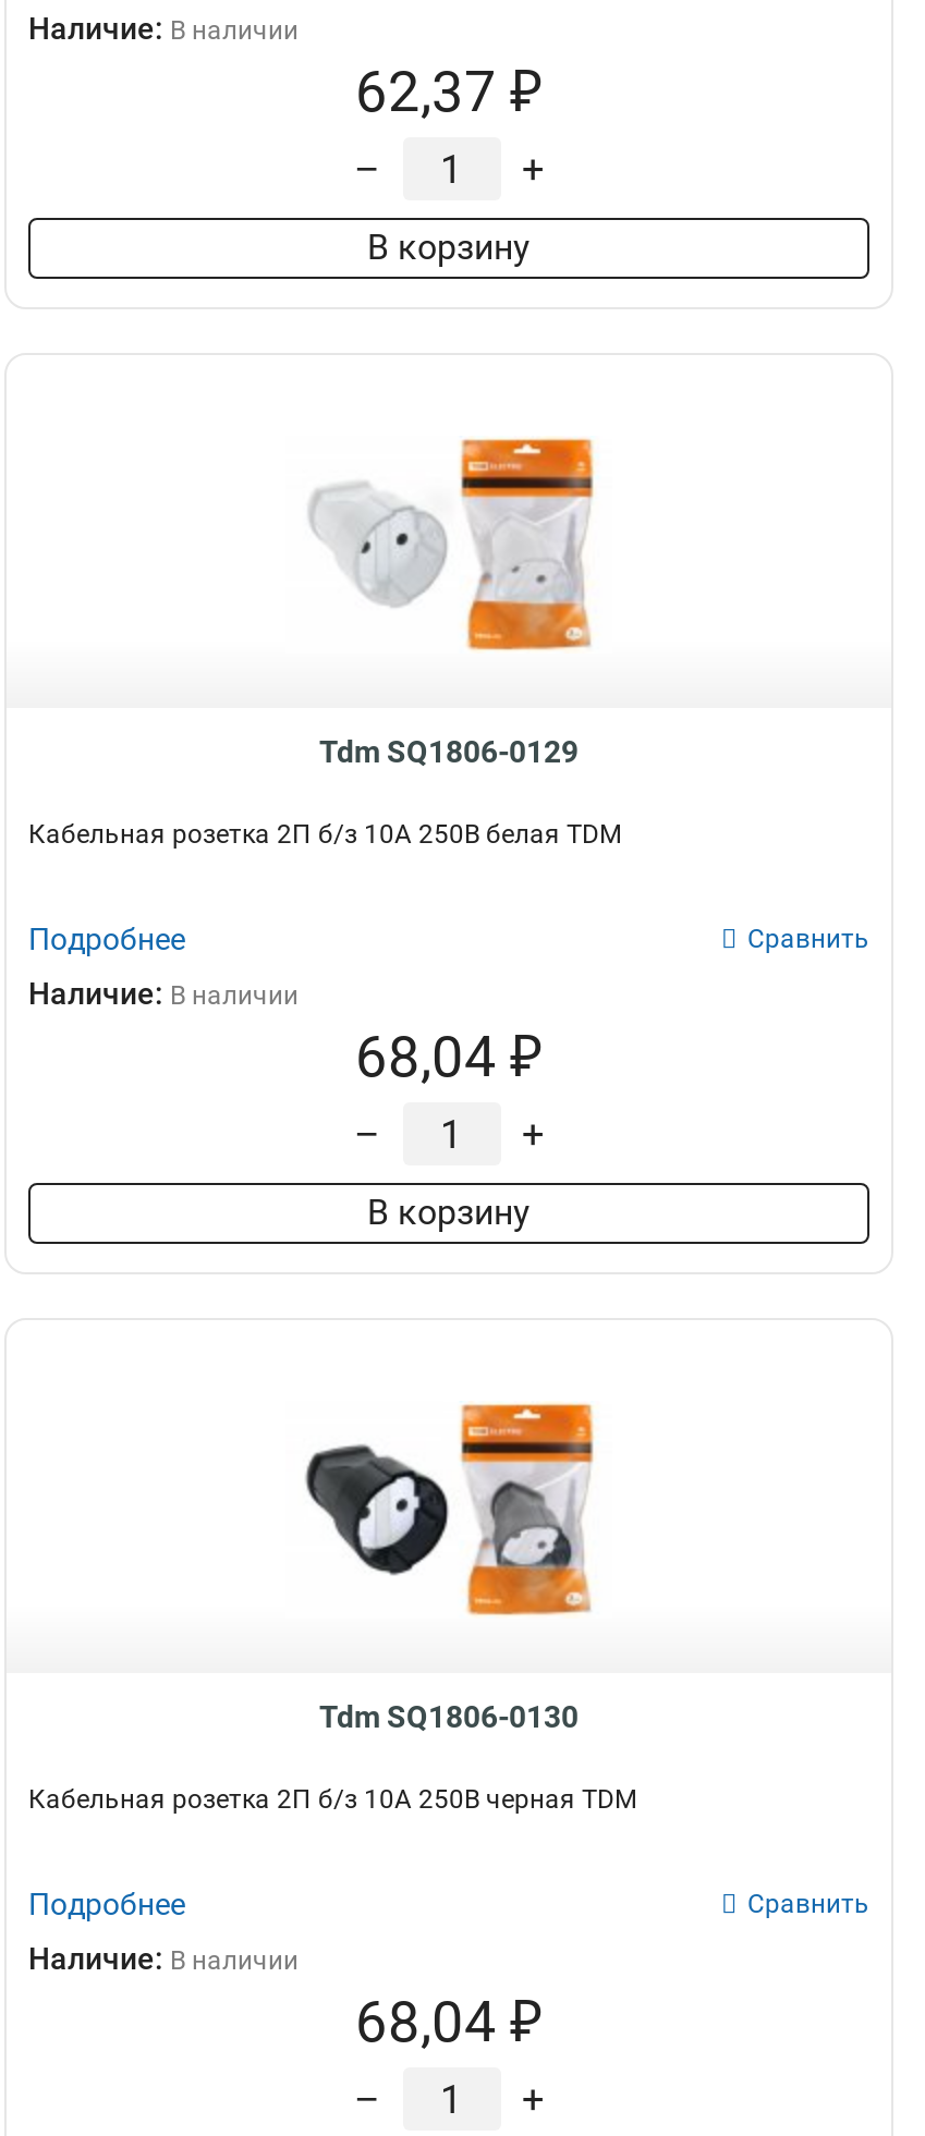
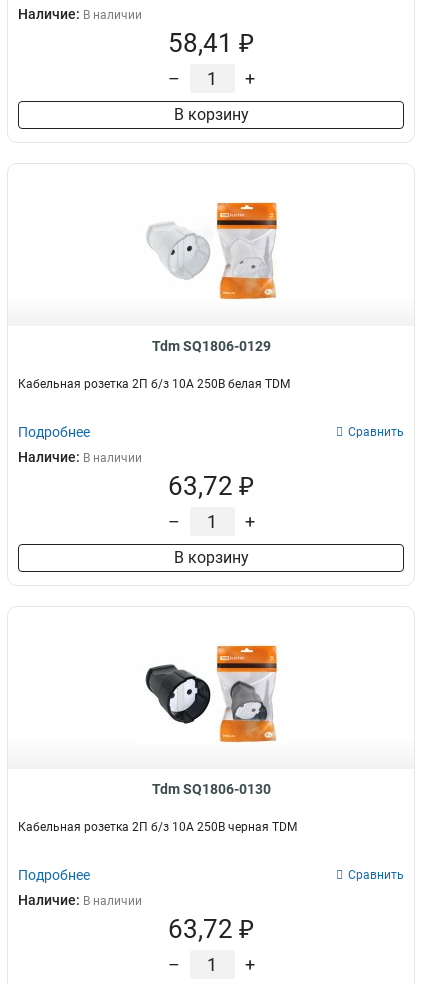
- 62,37 ₽
+ 58,41 ₽

- 68,04 ₽
+ 63,72 ₽

- 68,04 ₽
+ 63,72 ₽
